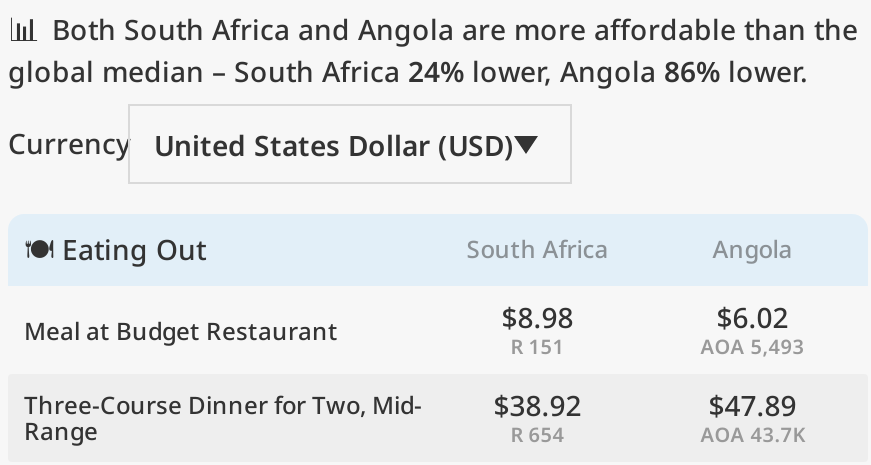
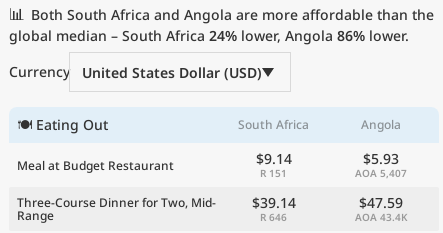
- $8.98
+ $9.14

- $6.02
+ $5.93

- AOA 5,493
+ AOA 5,407

- $38.92
+ $39.14

- $47.89
+ $47.59

- R 654
+ R 646

- AOA 43.7K
+ AOA 43.4K
